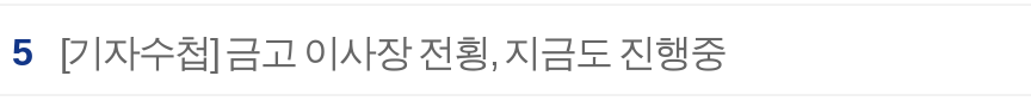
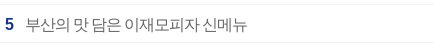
- [기자수첩] 금고 이사장 전횡, 지금도 진행중
+ 부산의 맛 담은 이재모피자 신메뉴
